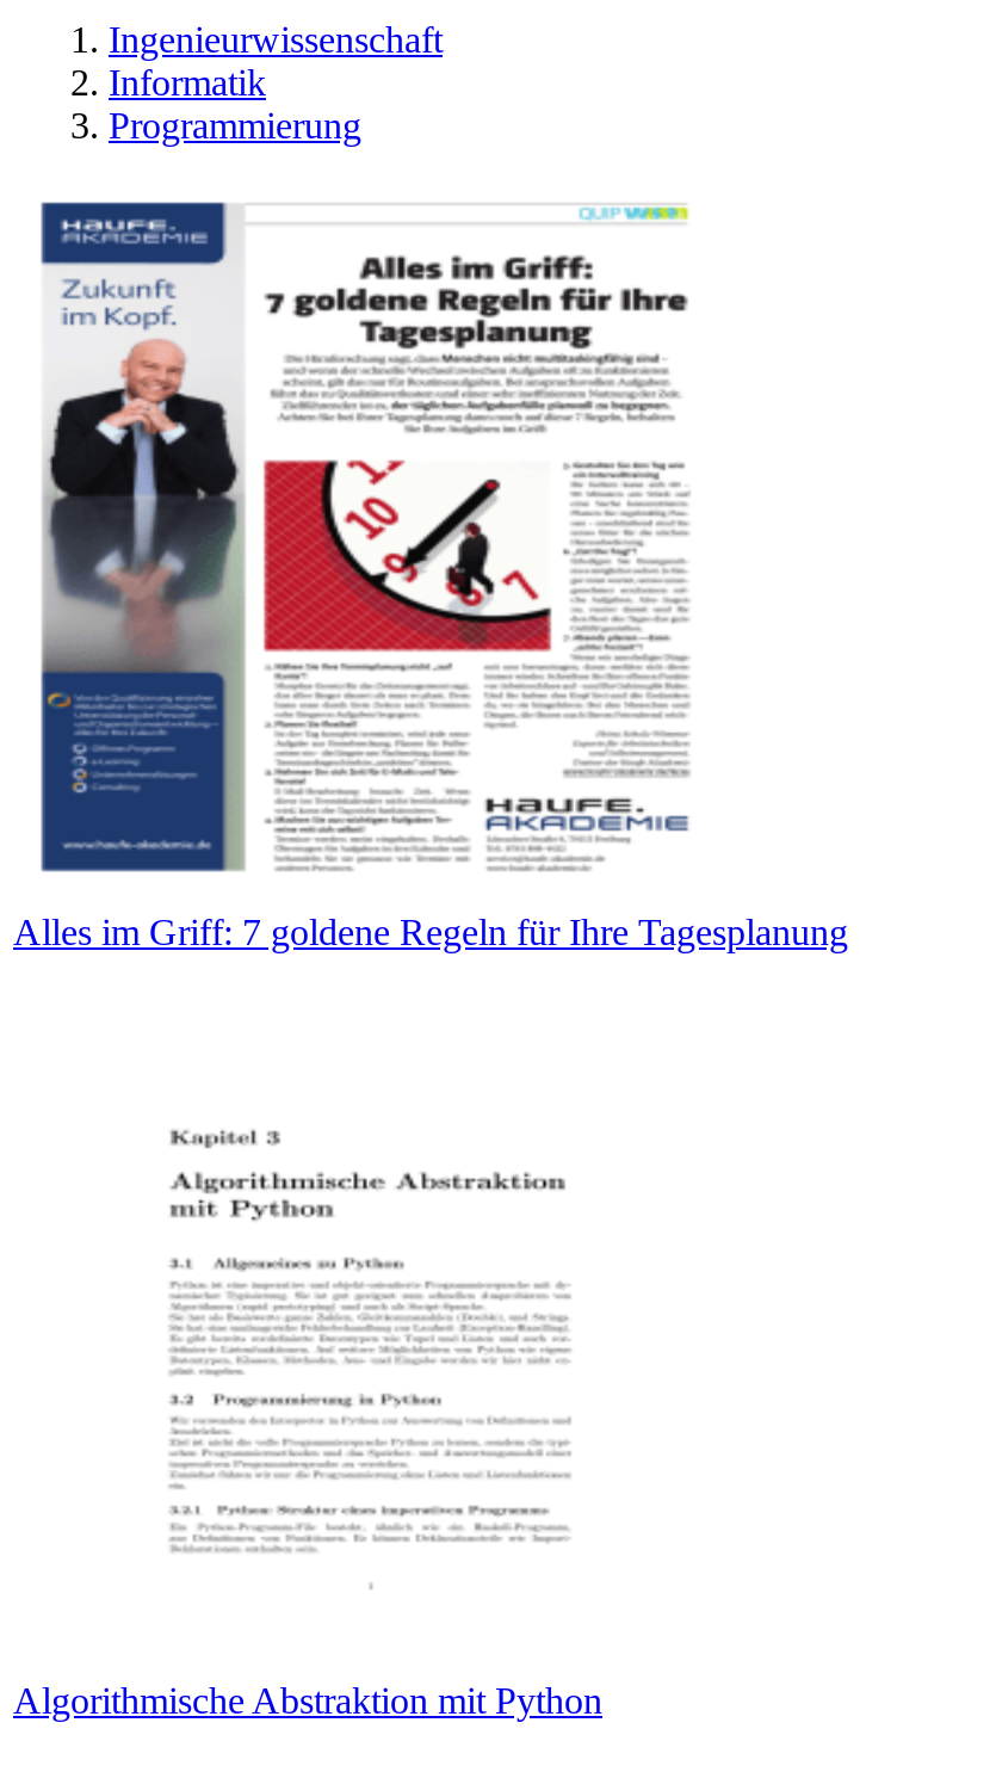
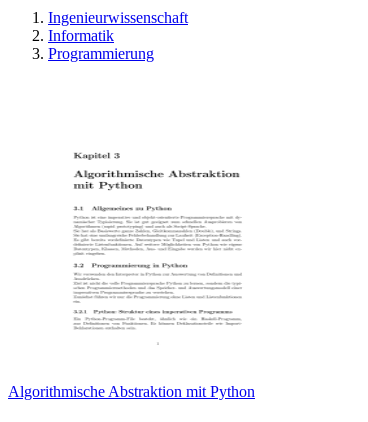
- [image]
- Alles im Griff: 7 goldene Regeln für Ihre Tagesplanung
